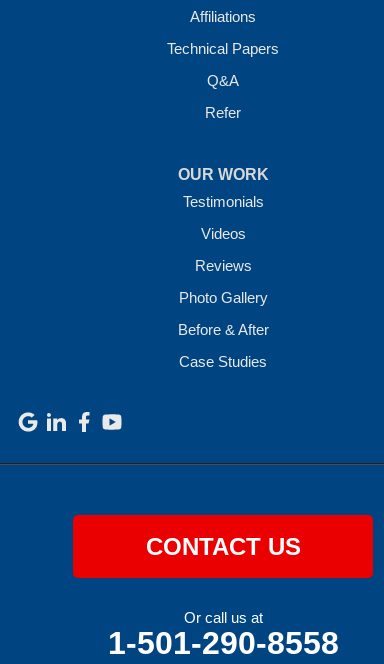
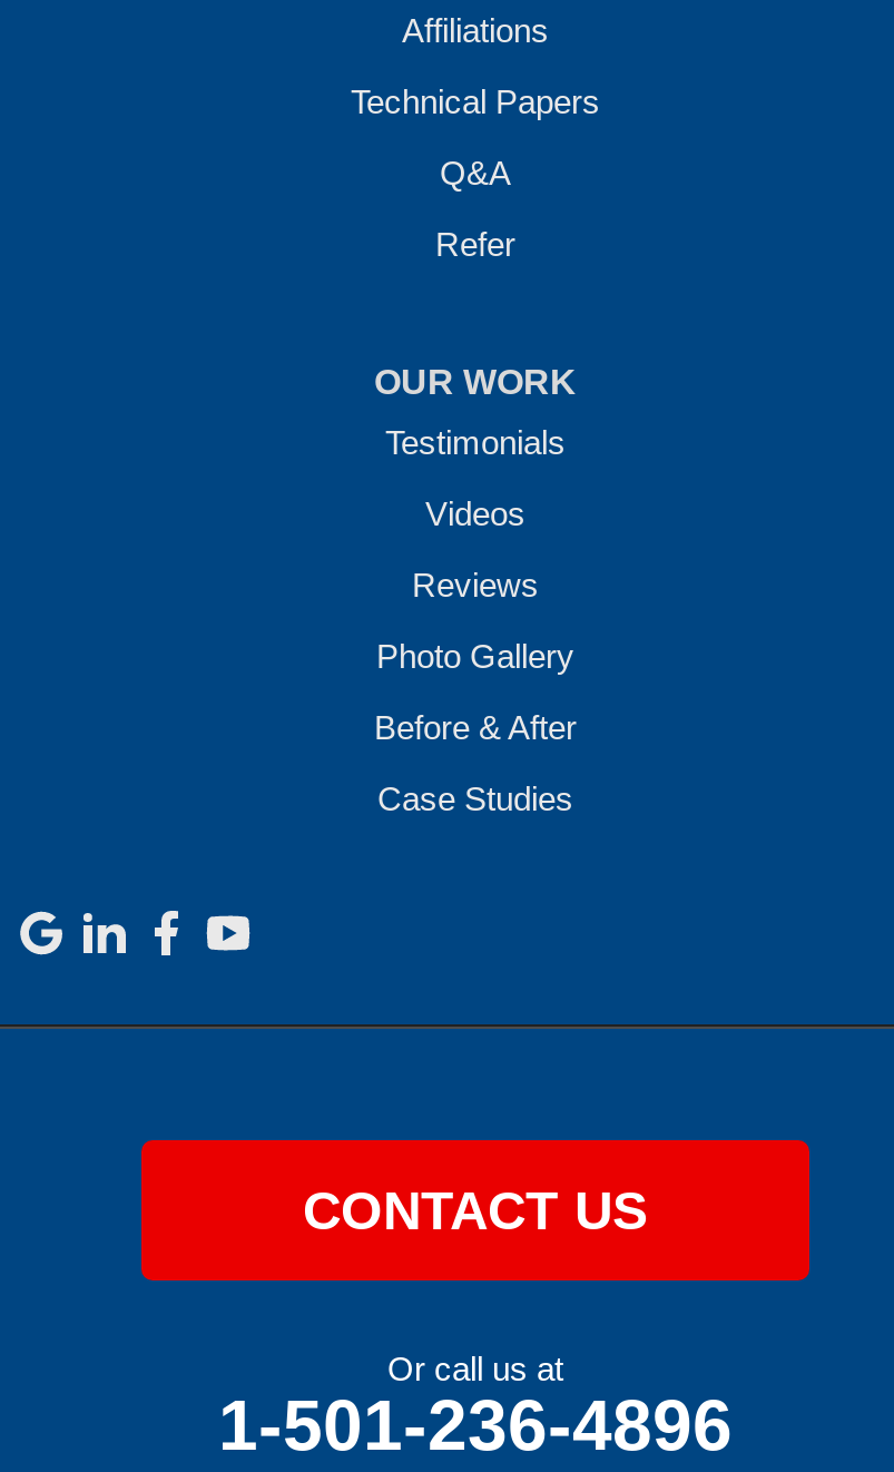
- 1-501-290-8558
+ 1-501-236-4896
